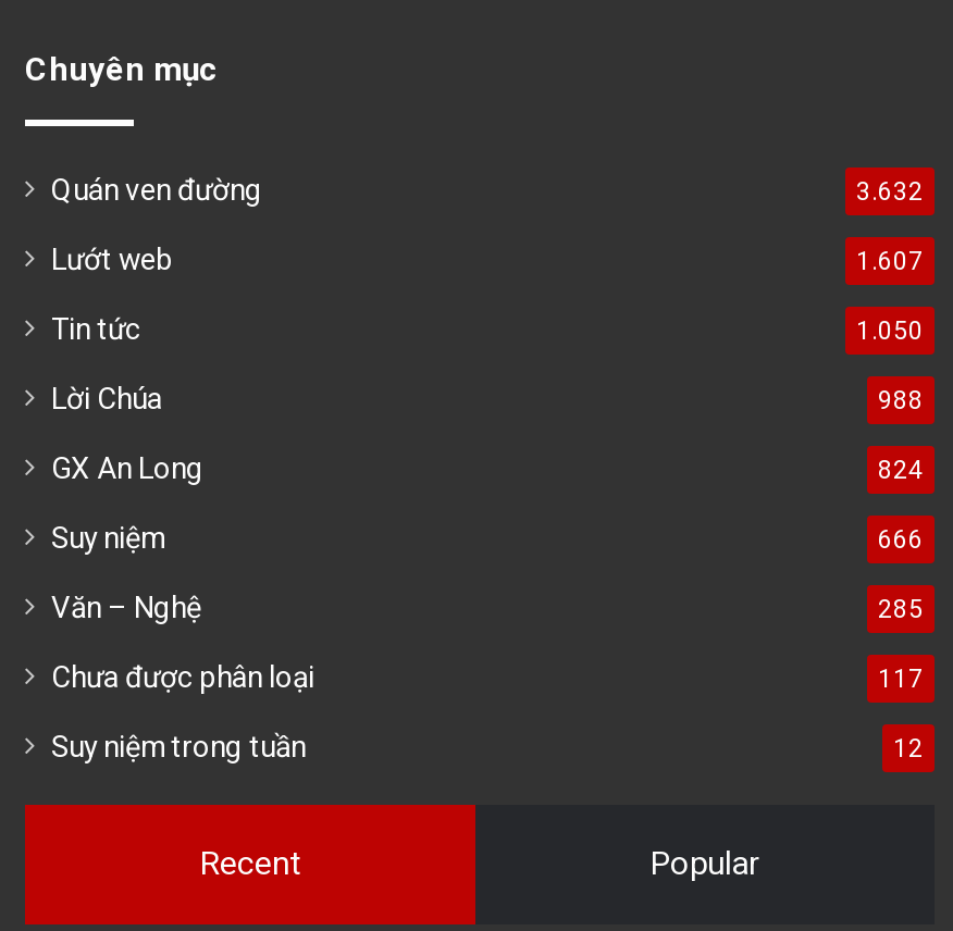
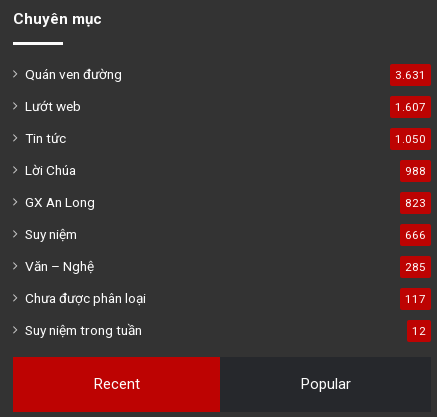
- 3.632
+ 3.631

- 824
+ 823
